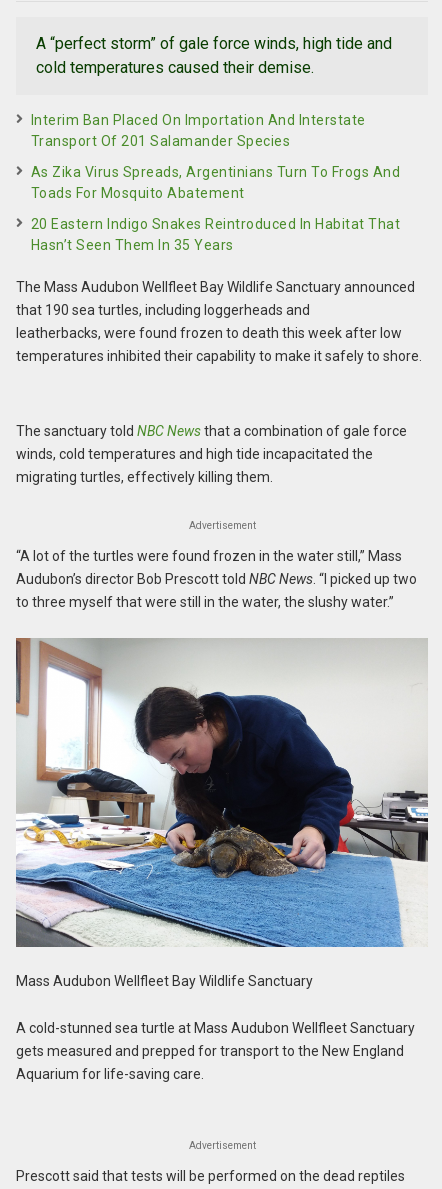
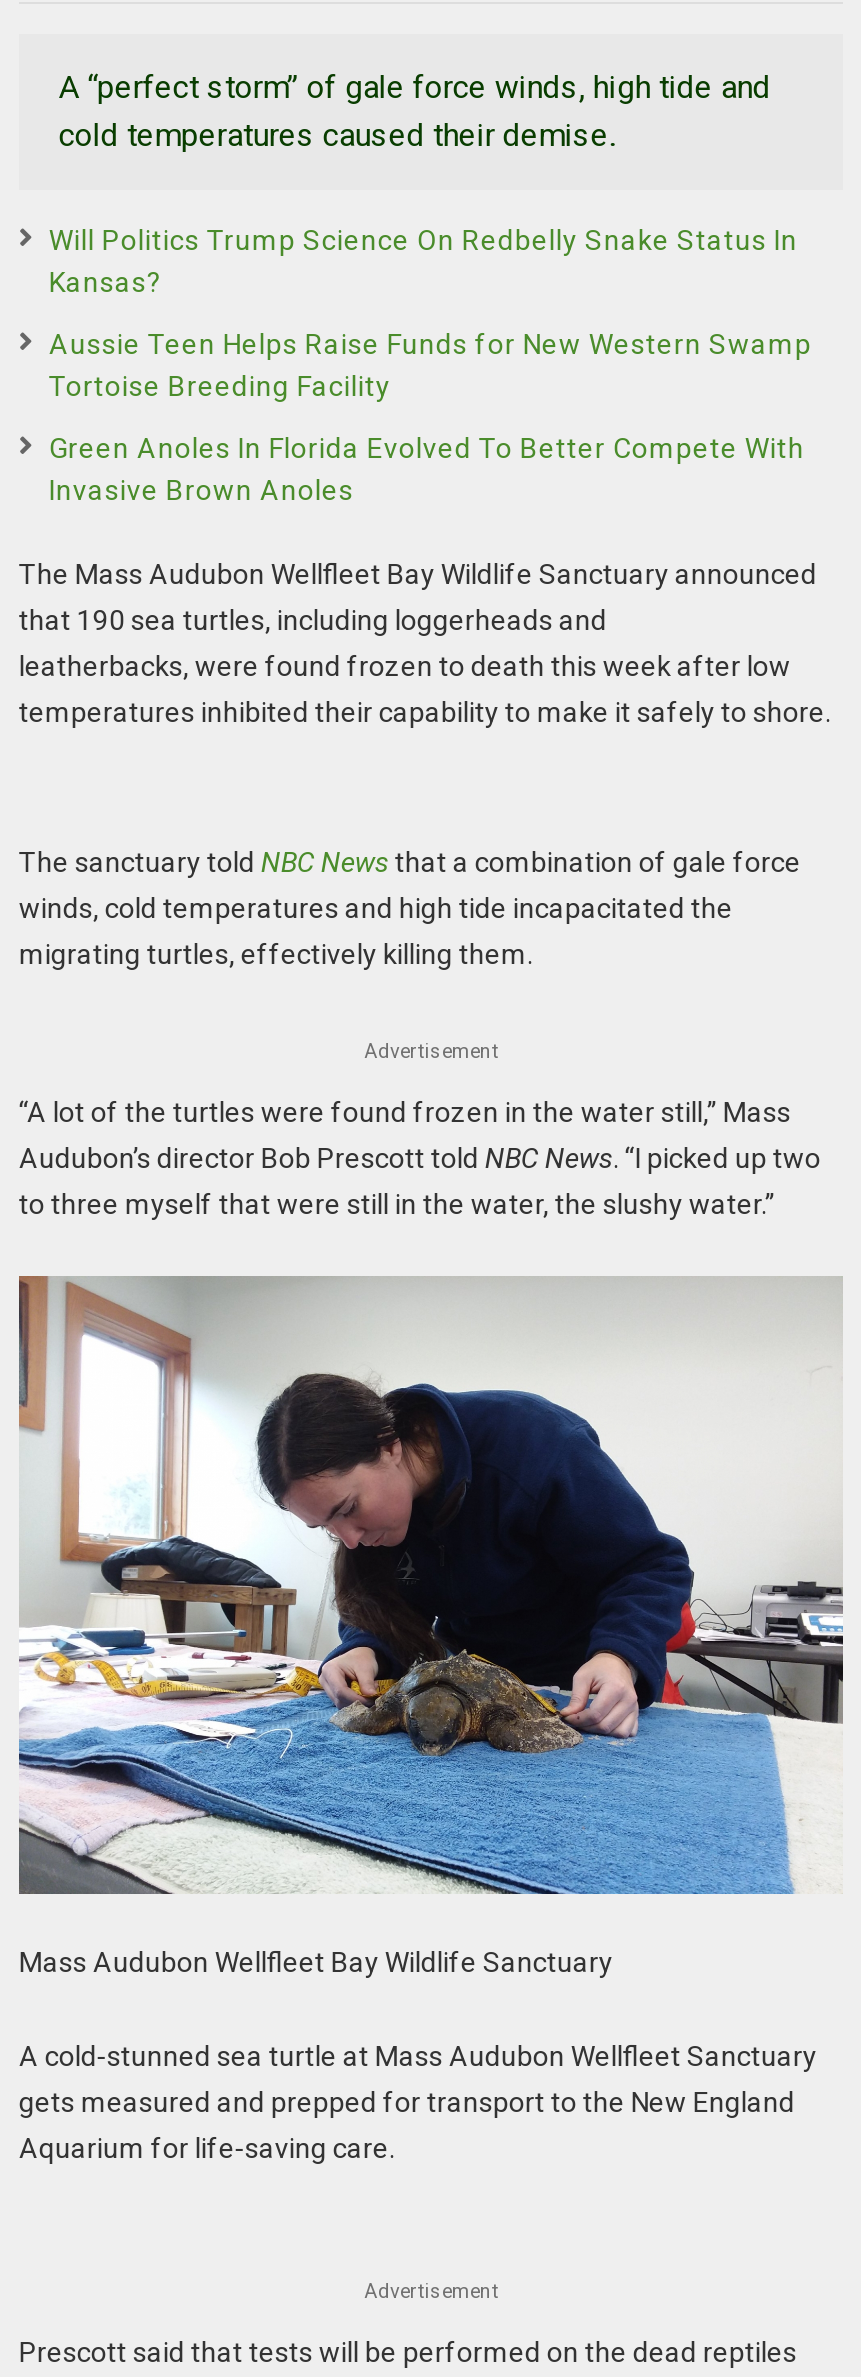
- Interim Ban Placed On Importation And Interstate
- Transport Of 201 Salamander Species
+ Will Politics Trump Science On Redbelly Snake Status In
+ Kansas?

- As Zika Virus Spreads, Argentinians Turn To Frogs And
- Toads For Mosquito Abatement
+ Aussie Teen Helps Raise Funds for New Western Swamp
+ Tortoise Breeding Facility

- 20 Eastern Indigo Snakes Reintroduced In Habitat That
- Hasn’t Seen Them In 35 Years
+ Green Anoles In Florida Evolved To Better Compete With
+ Invasive Brown Anoles
